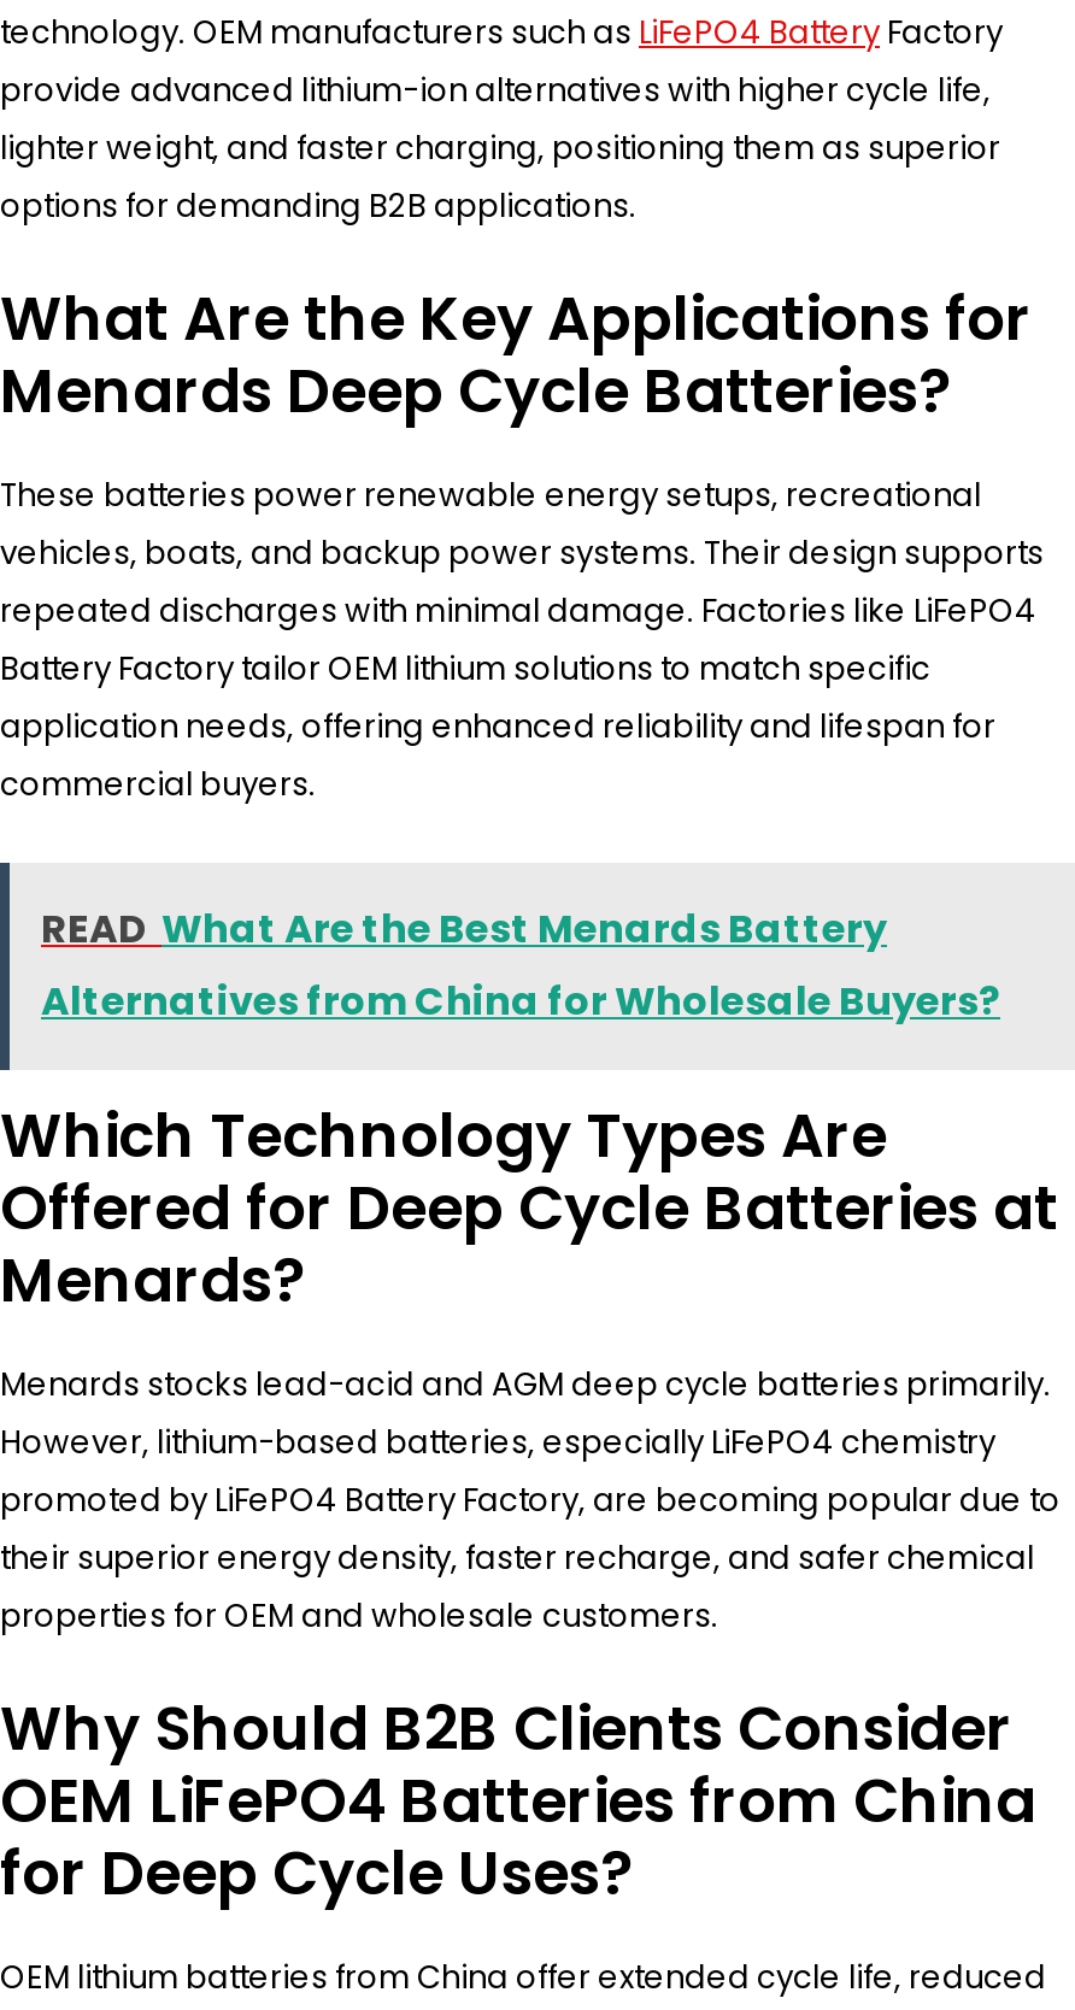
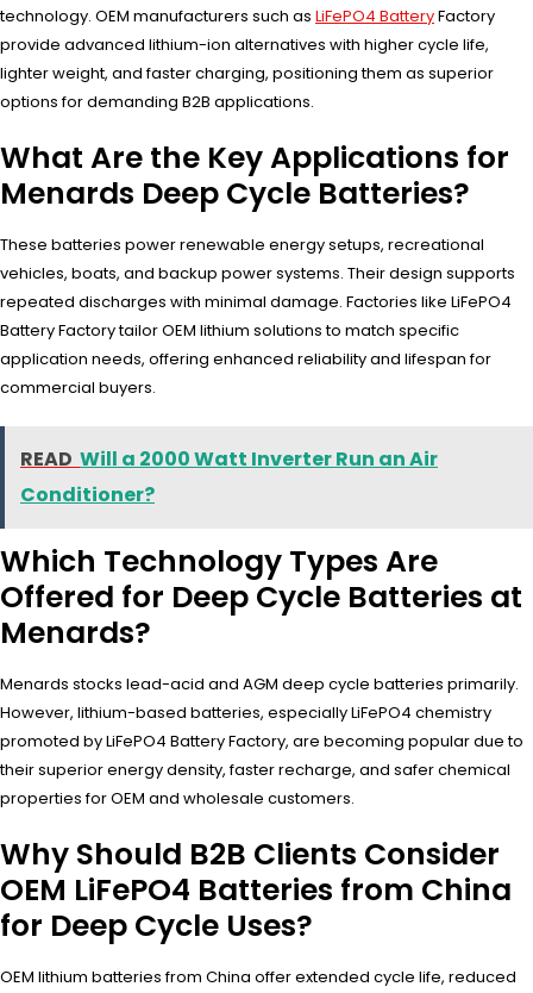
- READ What Are the Best Menards Battery
- Alternatives from China for Wholesale Buyers?
+ READ Will a 2000 Watt Inverter Run an Air
+ Conditioner?
